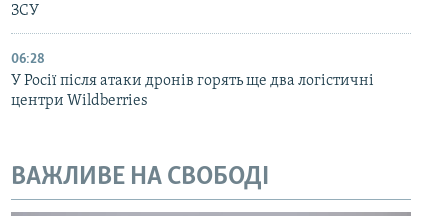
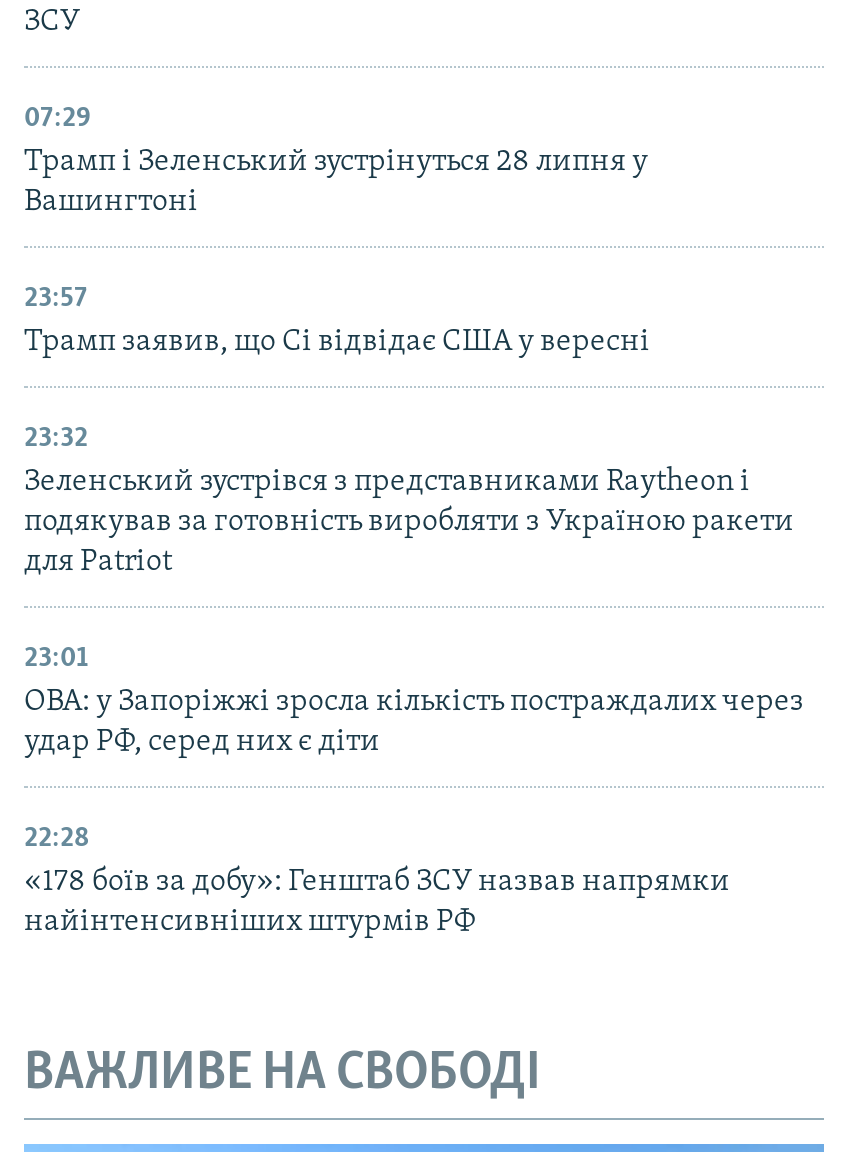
- 06:28
- У Росії після атаки дронів горять ще два логістичні
- центри Wildberries
+ 07:29
+ Трамп і Зеленський зустрінуться 28 липня у
+ Вашингтоні
+ 23:57
+ Трамп заявив, що Сі відвідає США у вересні
+ 23:32
+ Зеленський зустрівся з представниками Raytheon і
+ подякував за готовність виробляти з Україною ракети
+ для Patriot
+ 23:01
+ ОВА: у Запоріжжі зросла кількість постраждалих через
+ удар РФ, серед них є діти
+ 22:28
+ «178 боїв за добу»: Генштаб ЗСУ назвав напрямки
+ найінтенсивніших штурмів РФ
